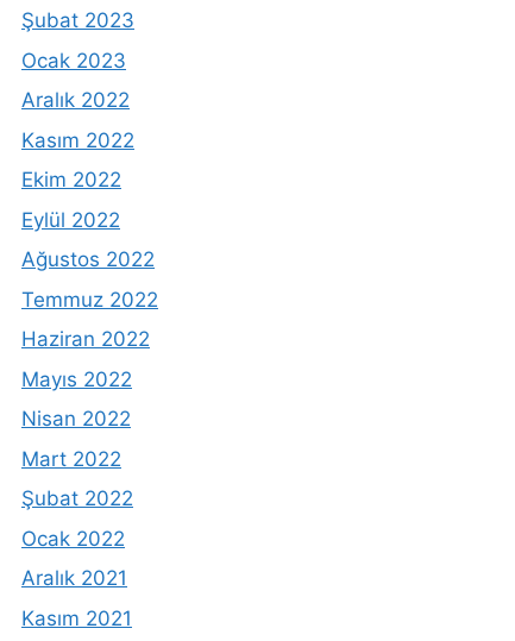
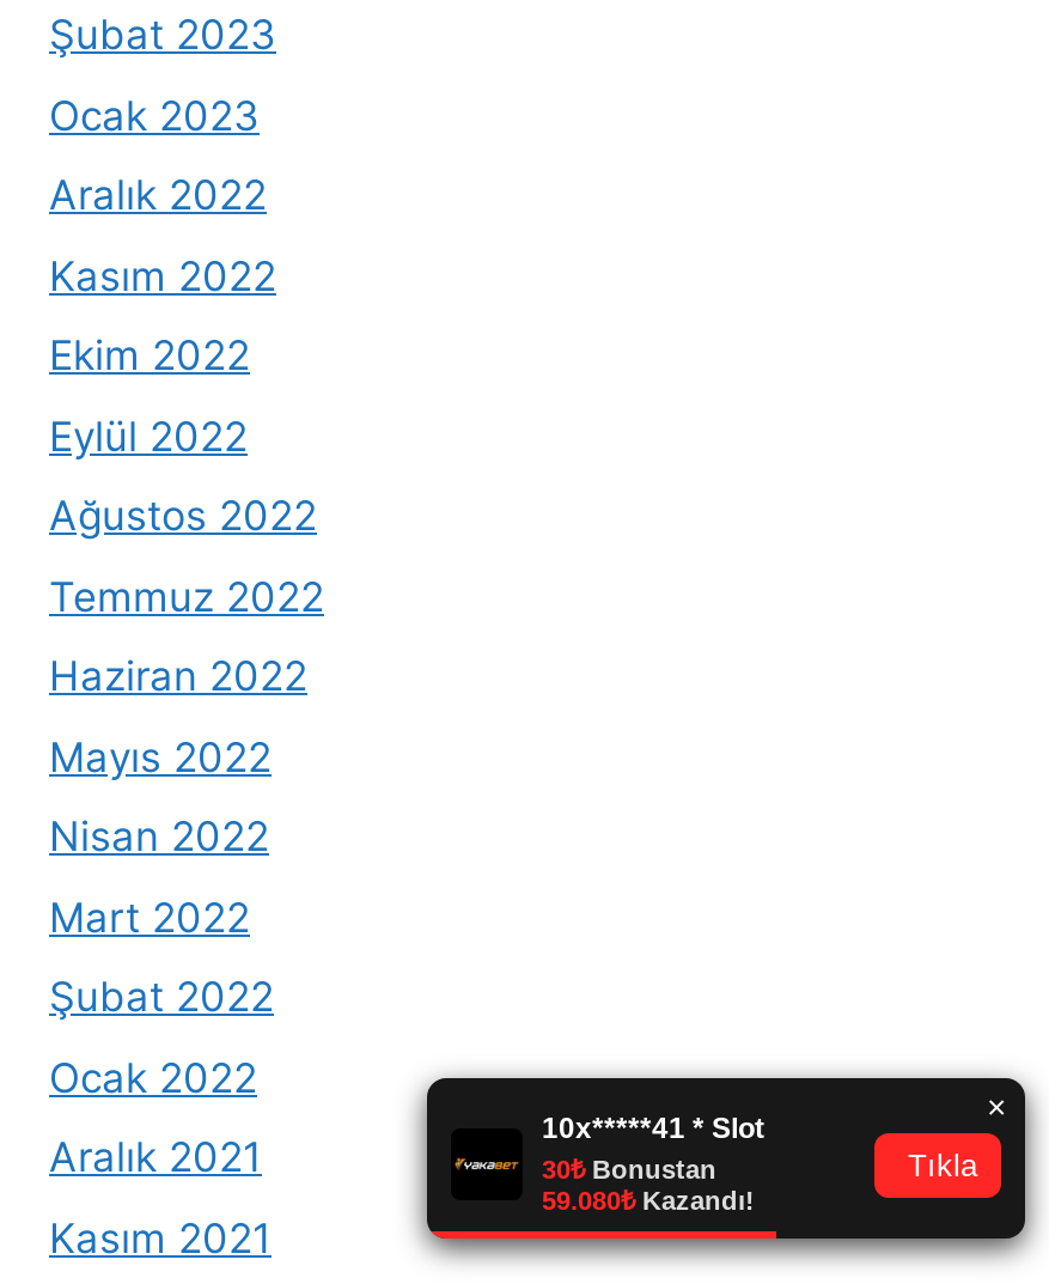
+ [image]
